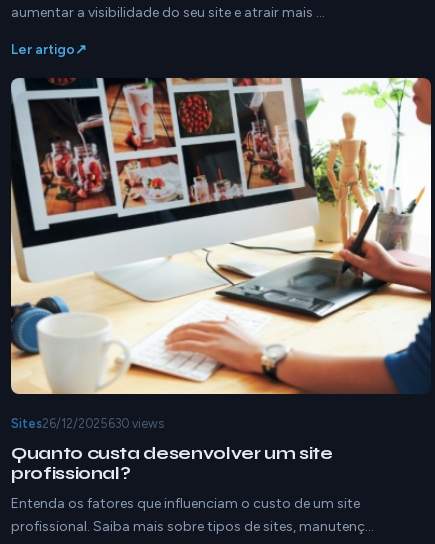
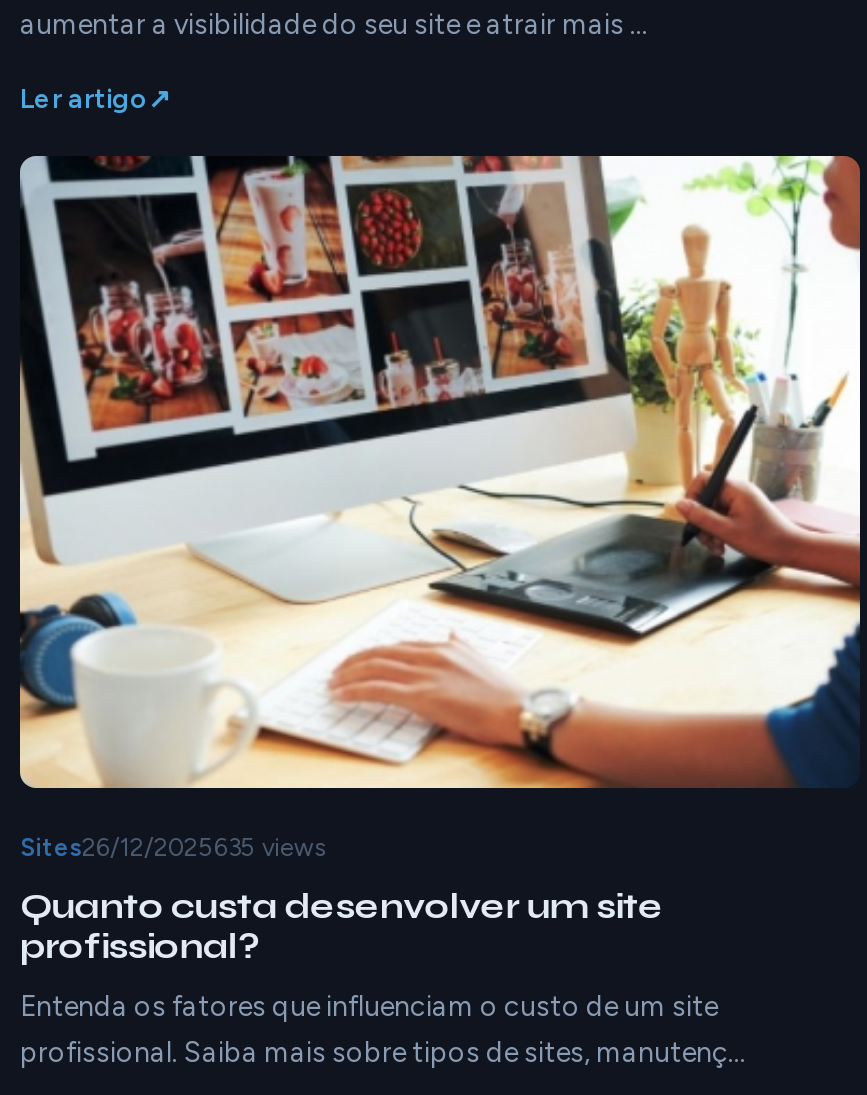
- Sites26/12/2025630 views
+ Sites26/12/2025635 views
